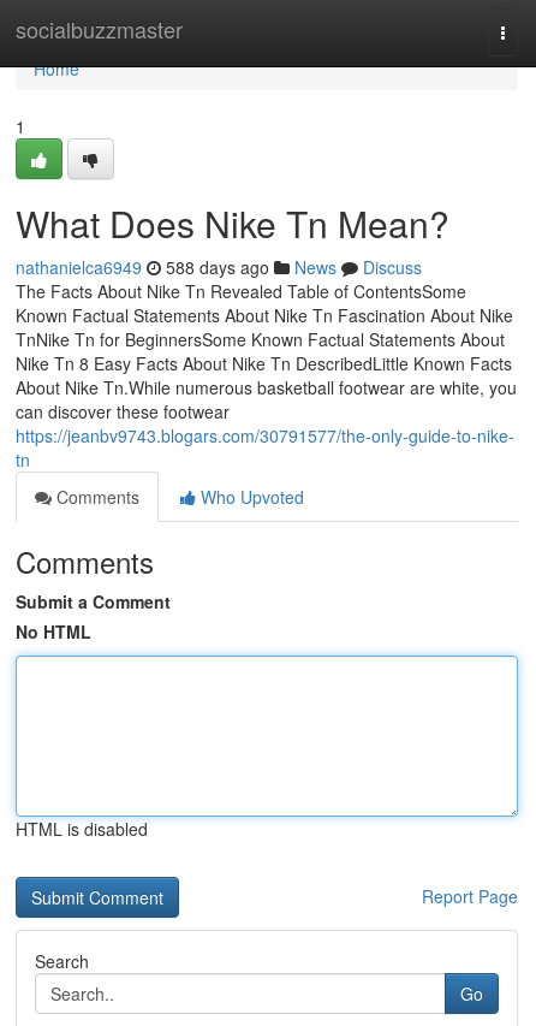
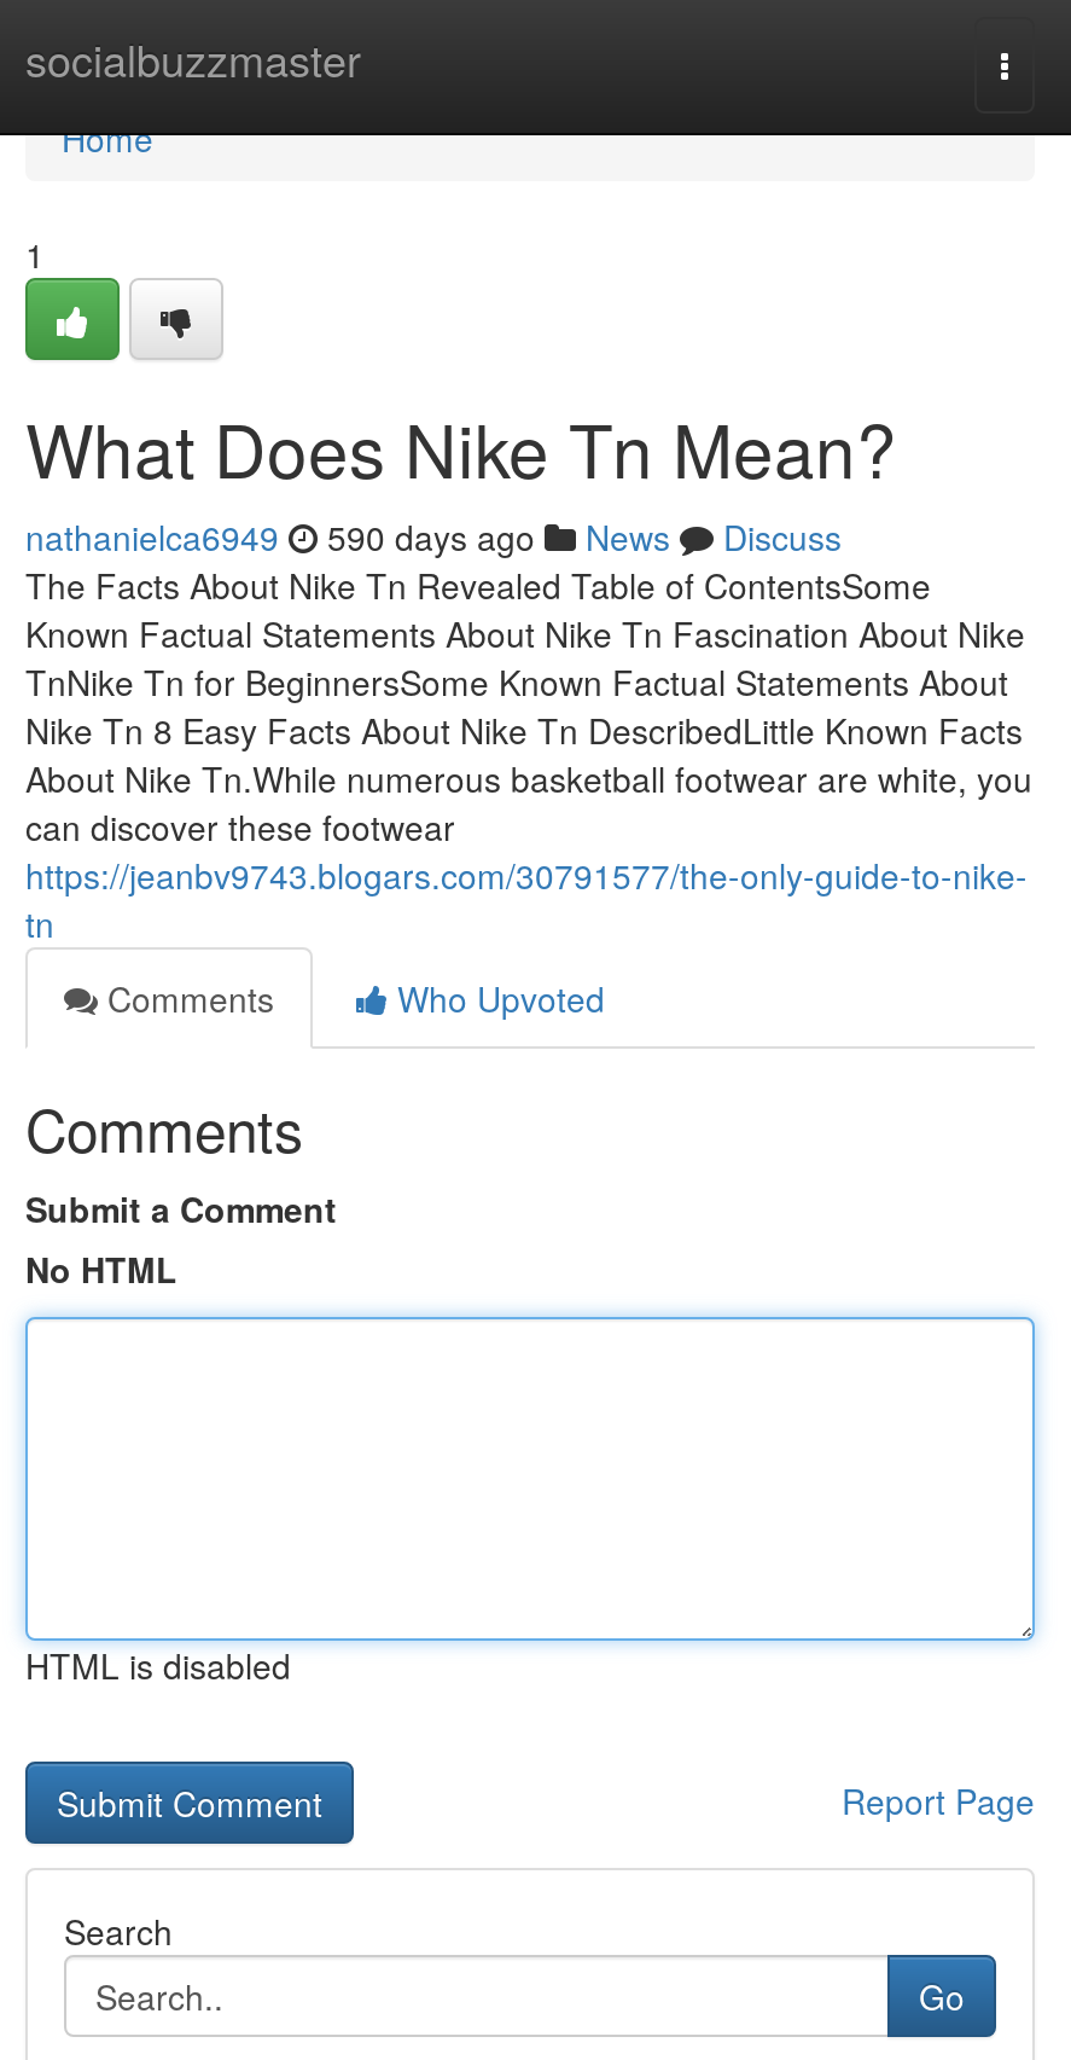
- nathanielca6949 588 days ago News Discuss
+ nathanielca6949 590 days ago News Discuss
